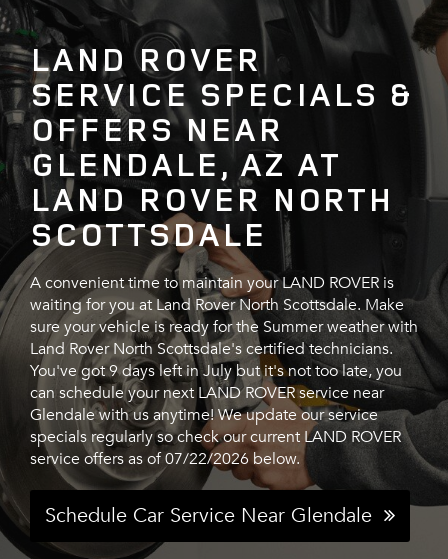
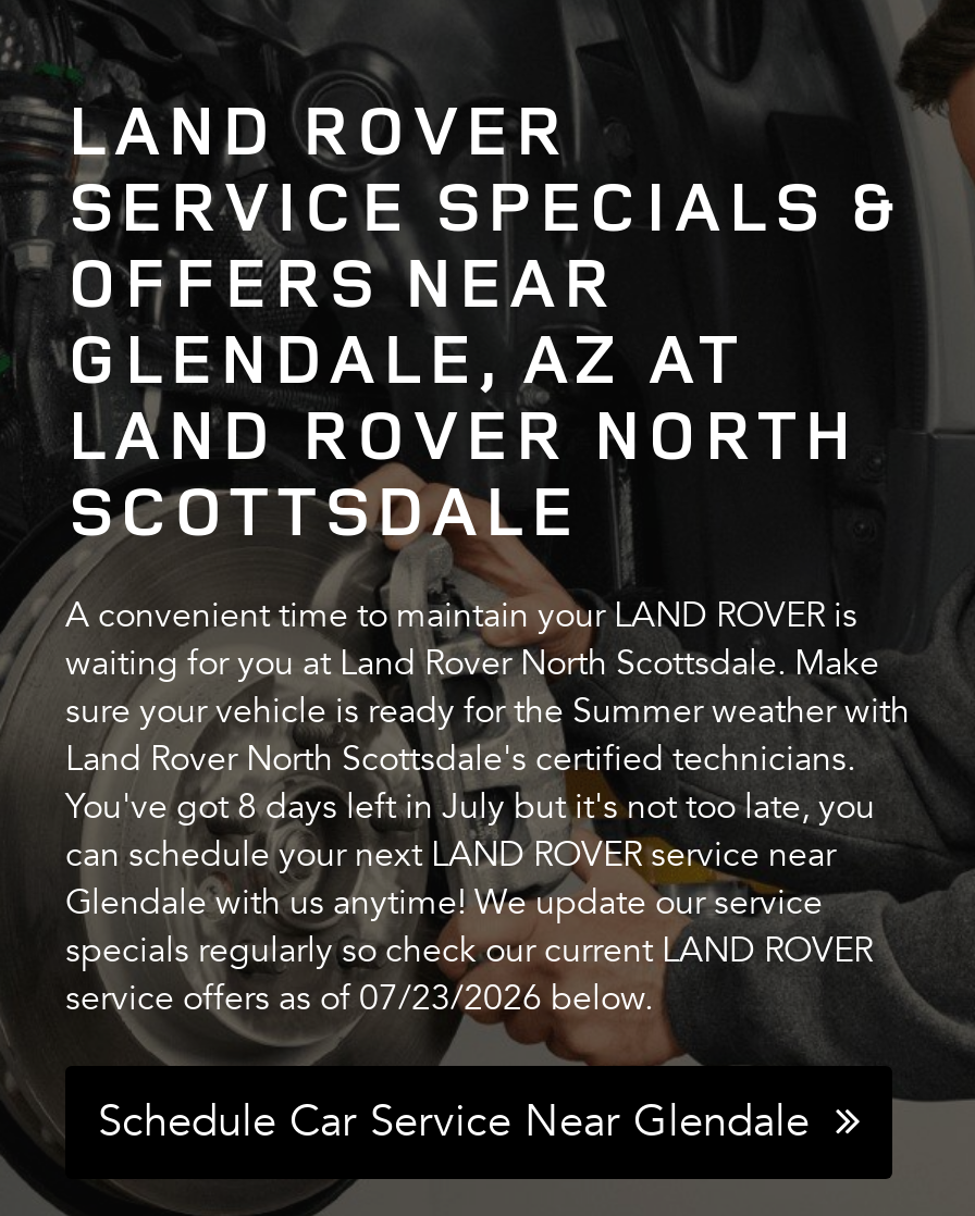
- You've got 9 days left in July but it's not too late, you
+ You've got 8 days left in July but it's not too late, you

- service offers as of 07/22/2026 below.
+ service offers as of 07/23/2026 below.
